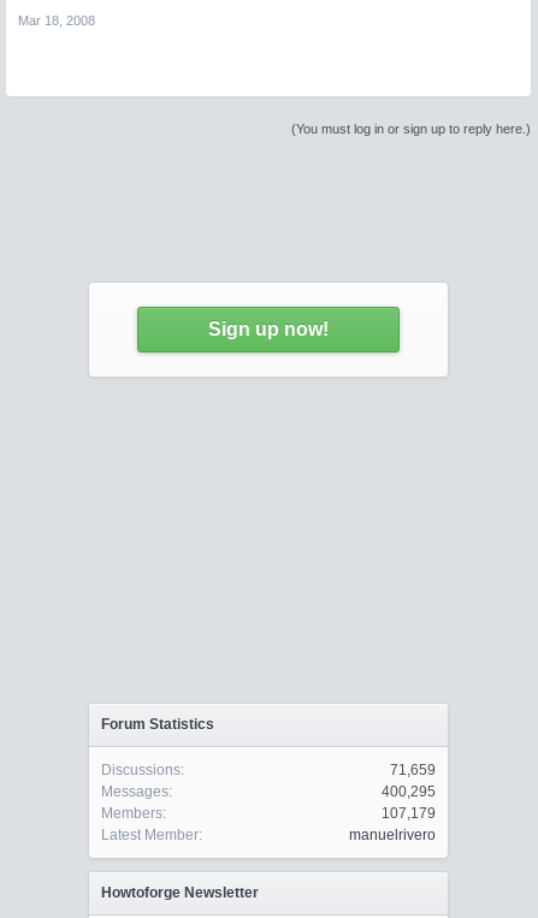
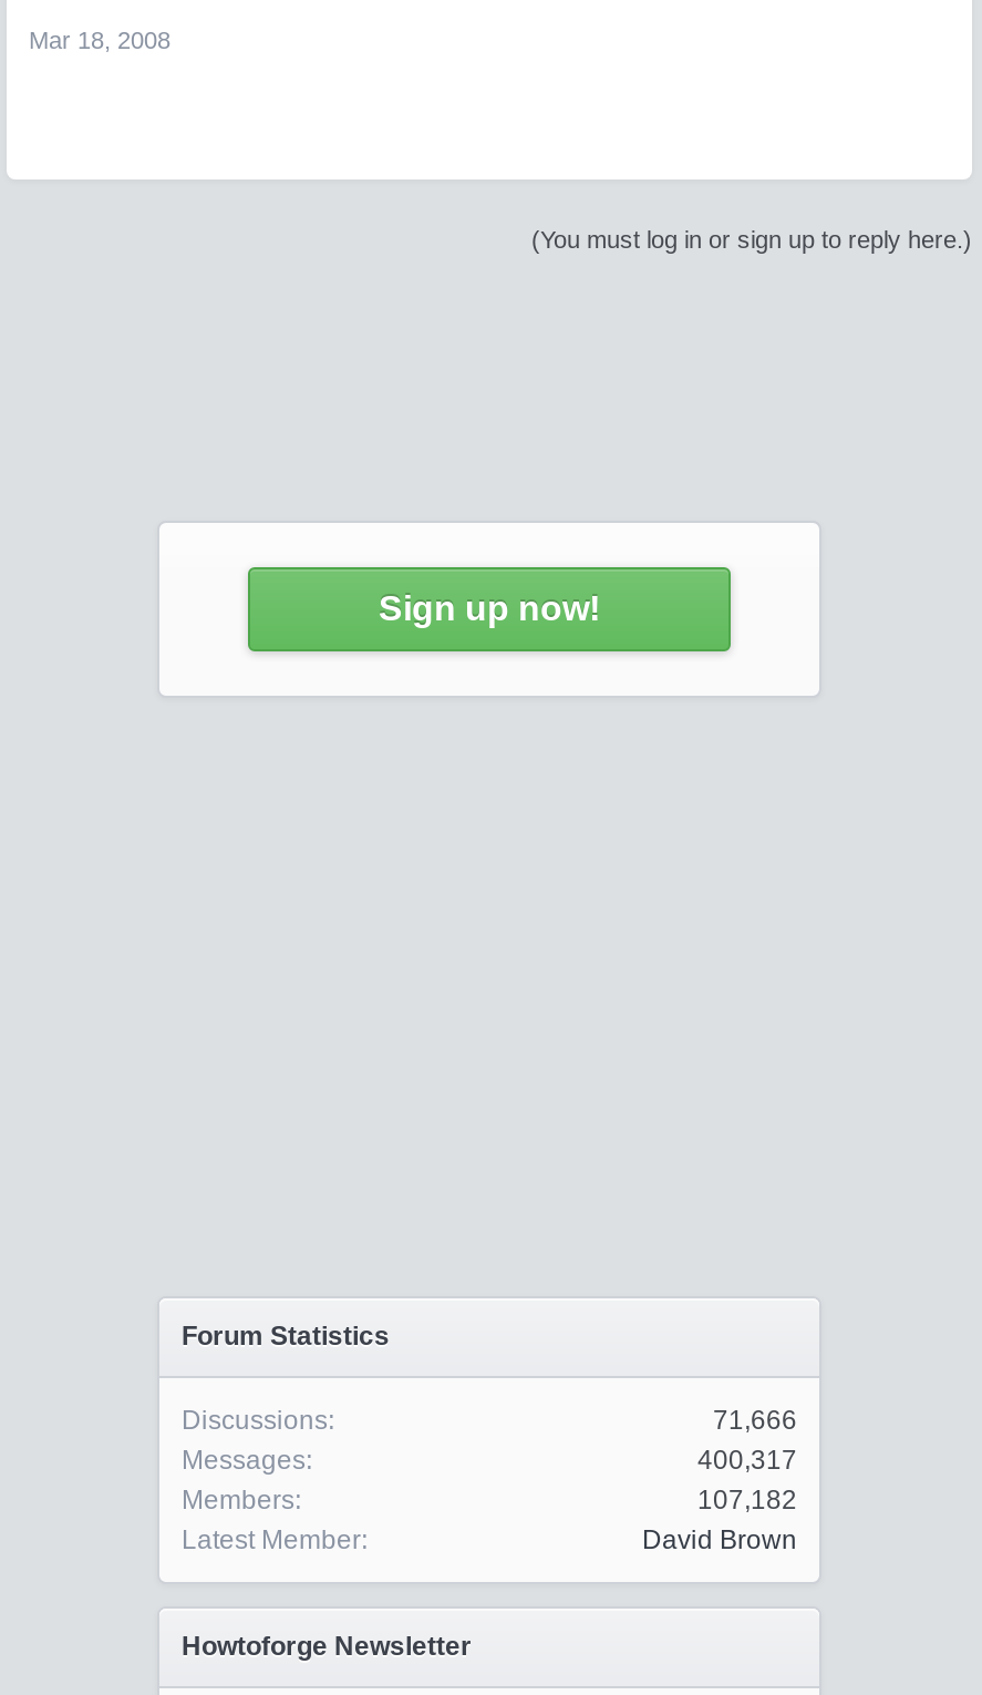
- 71,659
+ 71,666

- 400,295
+ 400,317

- 107,179
+ 107,182

- manuelrivero
+ David Brown
